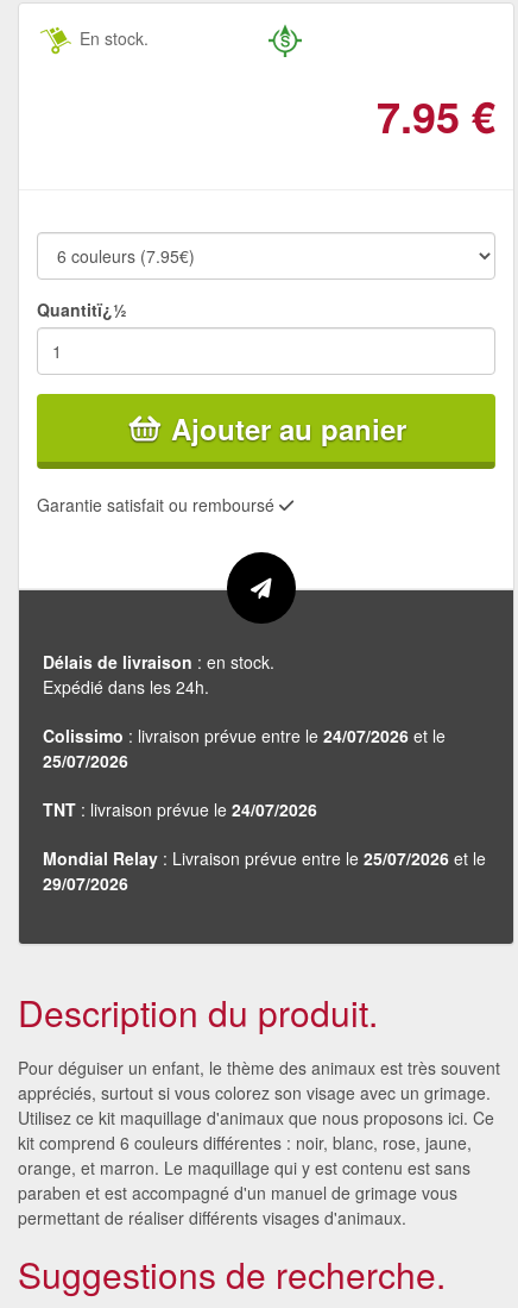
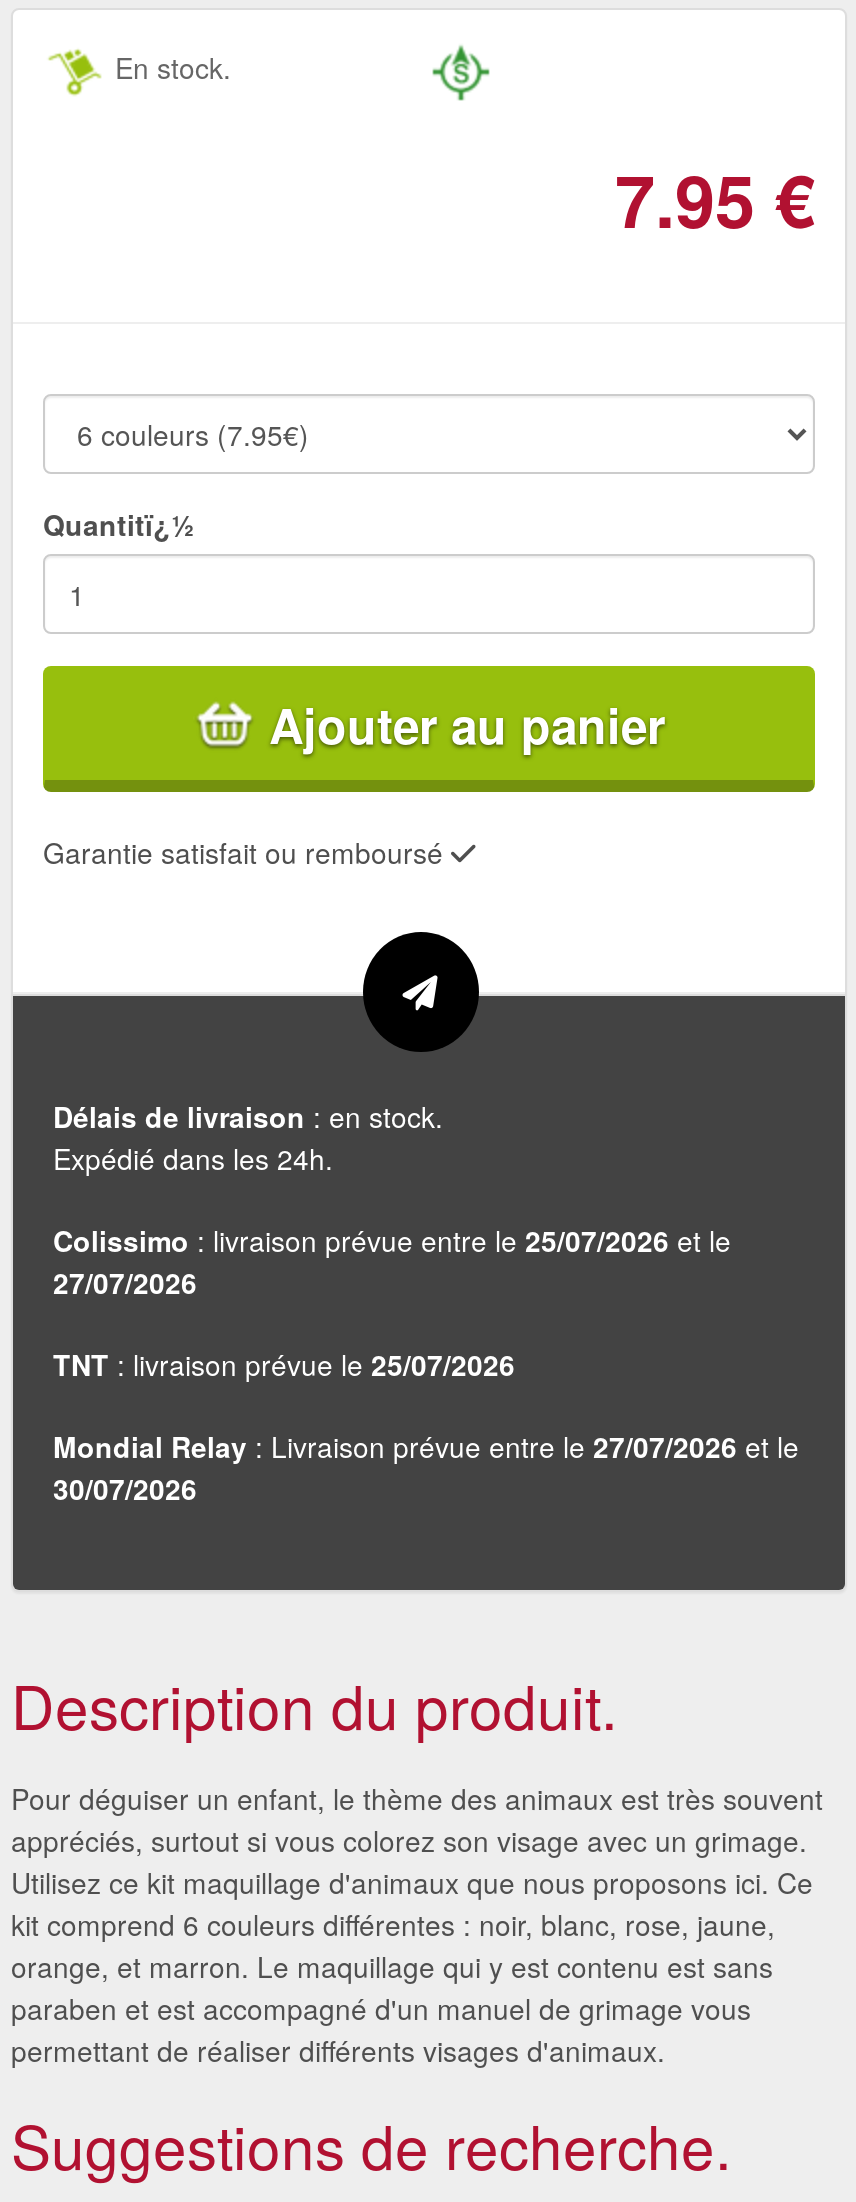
- Colissimo: livraison prévue entre le 24/07/2026 et le
+ Colissimo: livraison prévue entre le 25/07/2026 et le

- 25/07/2026
+ 27/07/2026

- TNT: livraison prévue le 24/07/2026
+ TNT: livraison prévue le 25/07/2026

- Mondial Relay: Livraison prévue entre le 25/07/2026 et le
+ Mondial Relay: Livraison prévue entre le 27/07/2026 et le

- 29/07/2026
+ 30/07/2026
